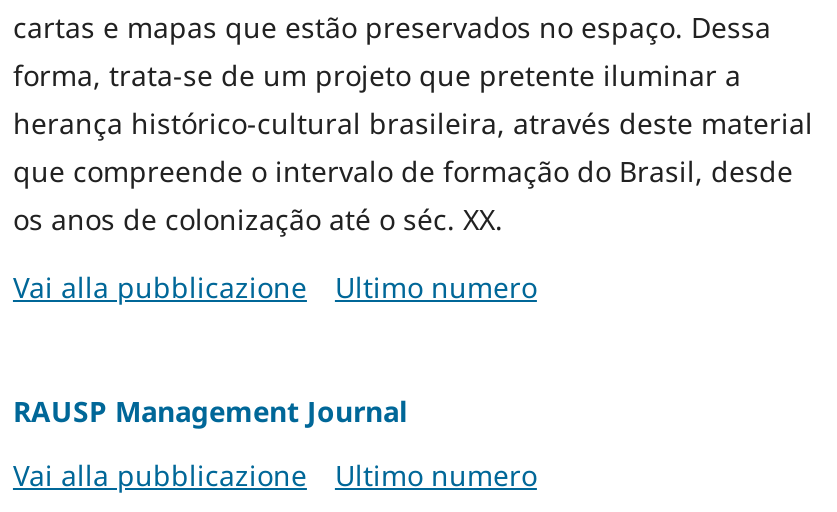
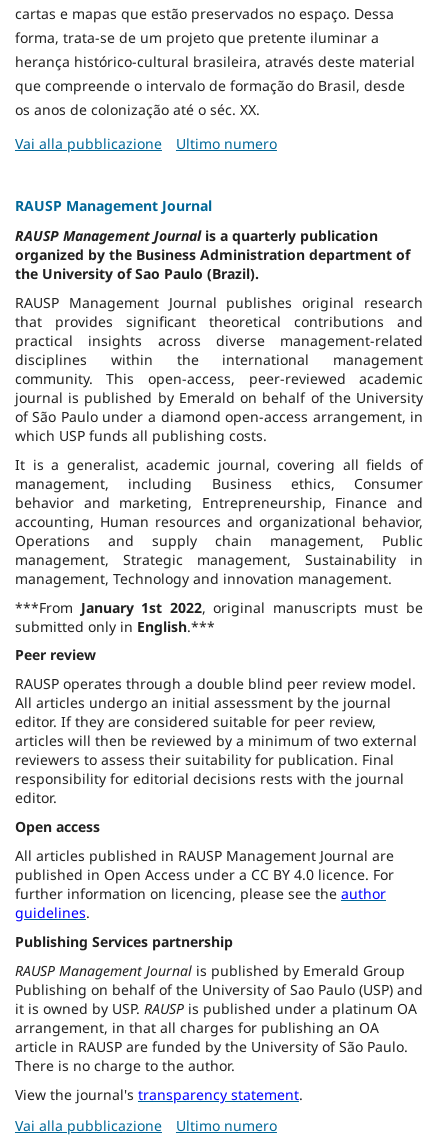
+ RAUSP Management Journal is a quarterly publication
+ organized by the Business Administration department of
+ the University of Sao Paulo (Brazil).
+ RAUSP Management Journal publishes original research
+ that provides significant theoretical contributions and
+ practical insights across diverse management-related
+ disciplines within the international management
+ community. This open-access, peer-reviewed academic
+ journal is published by Emerald on behalf of the University
+ of São Paulo under a diamond open-access arrangement, in
+ which USP funds all publishing costs.
+ It is a generalist, academic journal, covering all fields of
+ management, including Business ethics, Consumer
+ behavior and marketing, Entrepreneurship, Finance and
+ accounting, Human resources and organizational behavior,
+ Operations and supply chain management, Public
+ management, Strategic management, Sustainability in
+ management, Technology and innovation management.
+ ***From January 1st 2022, original manuscripts must be
+ submitted only in English.***
+ Peer review
+ RAUSP operates through a double blind peer review model.
+ All articles undergo an initial assessment by the journal
+ editor. If they are considered suitable for peer review,
+ articles will then be reviewed by a minimum of two external
+ reviewers to assess their suitability for publication. Final
+ responsibility for editorial decisions rests with the journal
+ editor.
+ Open access
+ All articles published in RAUSP Management Journal are
+ published in Open Access under a CC BY 4.0 licence. For
+ further information on licencing, please see the author
+ guidelines.
+ Publishing Services partnership
+ RAUSP Management Journal is published by Emerald Group
+ Publishing on behalf of the University of Sao Paulo (USP) and
+ it is owned by USP. RAUSP is published under a platinum OA
+ arrangement, in that all charges for publishing an OA
+ article in RAUSP are funded by the University of São Paulo.
+ There is no charge to the author.
+ View the journal's transparency statement.
